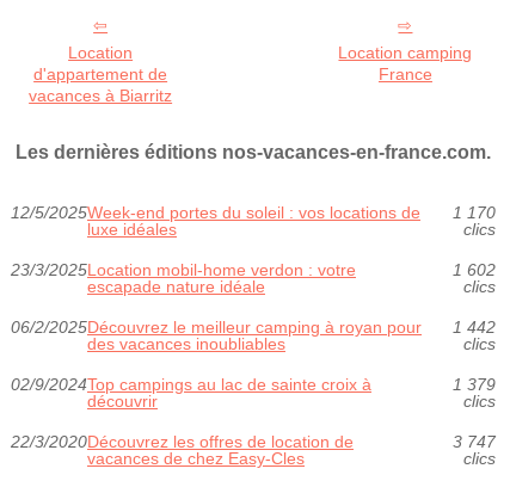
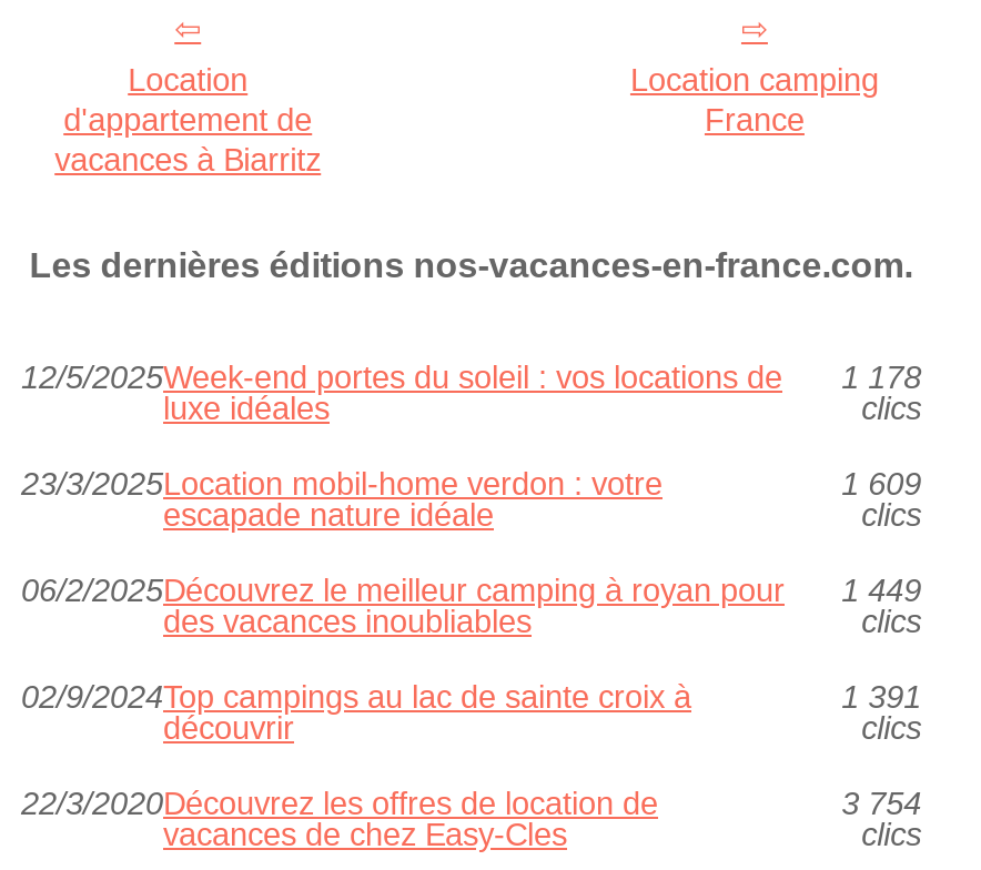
- 12/5/2025Week-end portes du soleil : vos locations de 1 170
+ 12/5/2025Week-end portes du soleil : vos locations de 1 178

- 1 602
+ 1 609

- 06/2/2025Découvrez le meilleur camping à royan pour 1 442
+ 06/2/2025Découvrez le meilleur camping à royan pour 1 449

- 1 379
+ 1 391

- 3 747
+ 3 754
